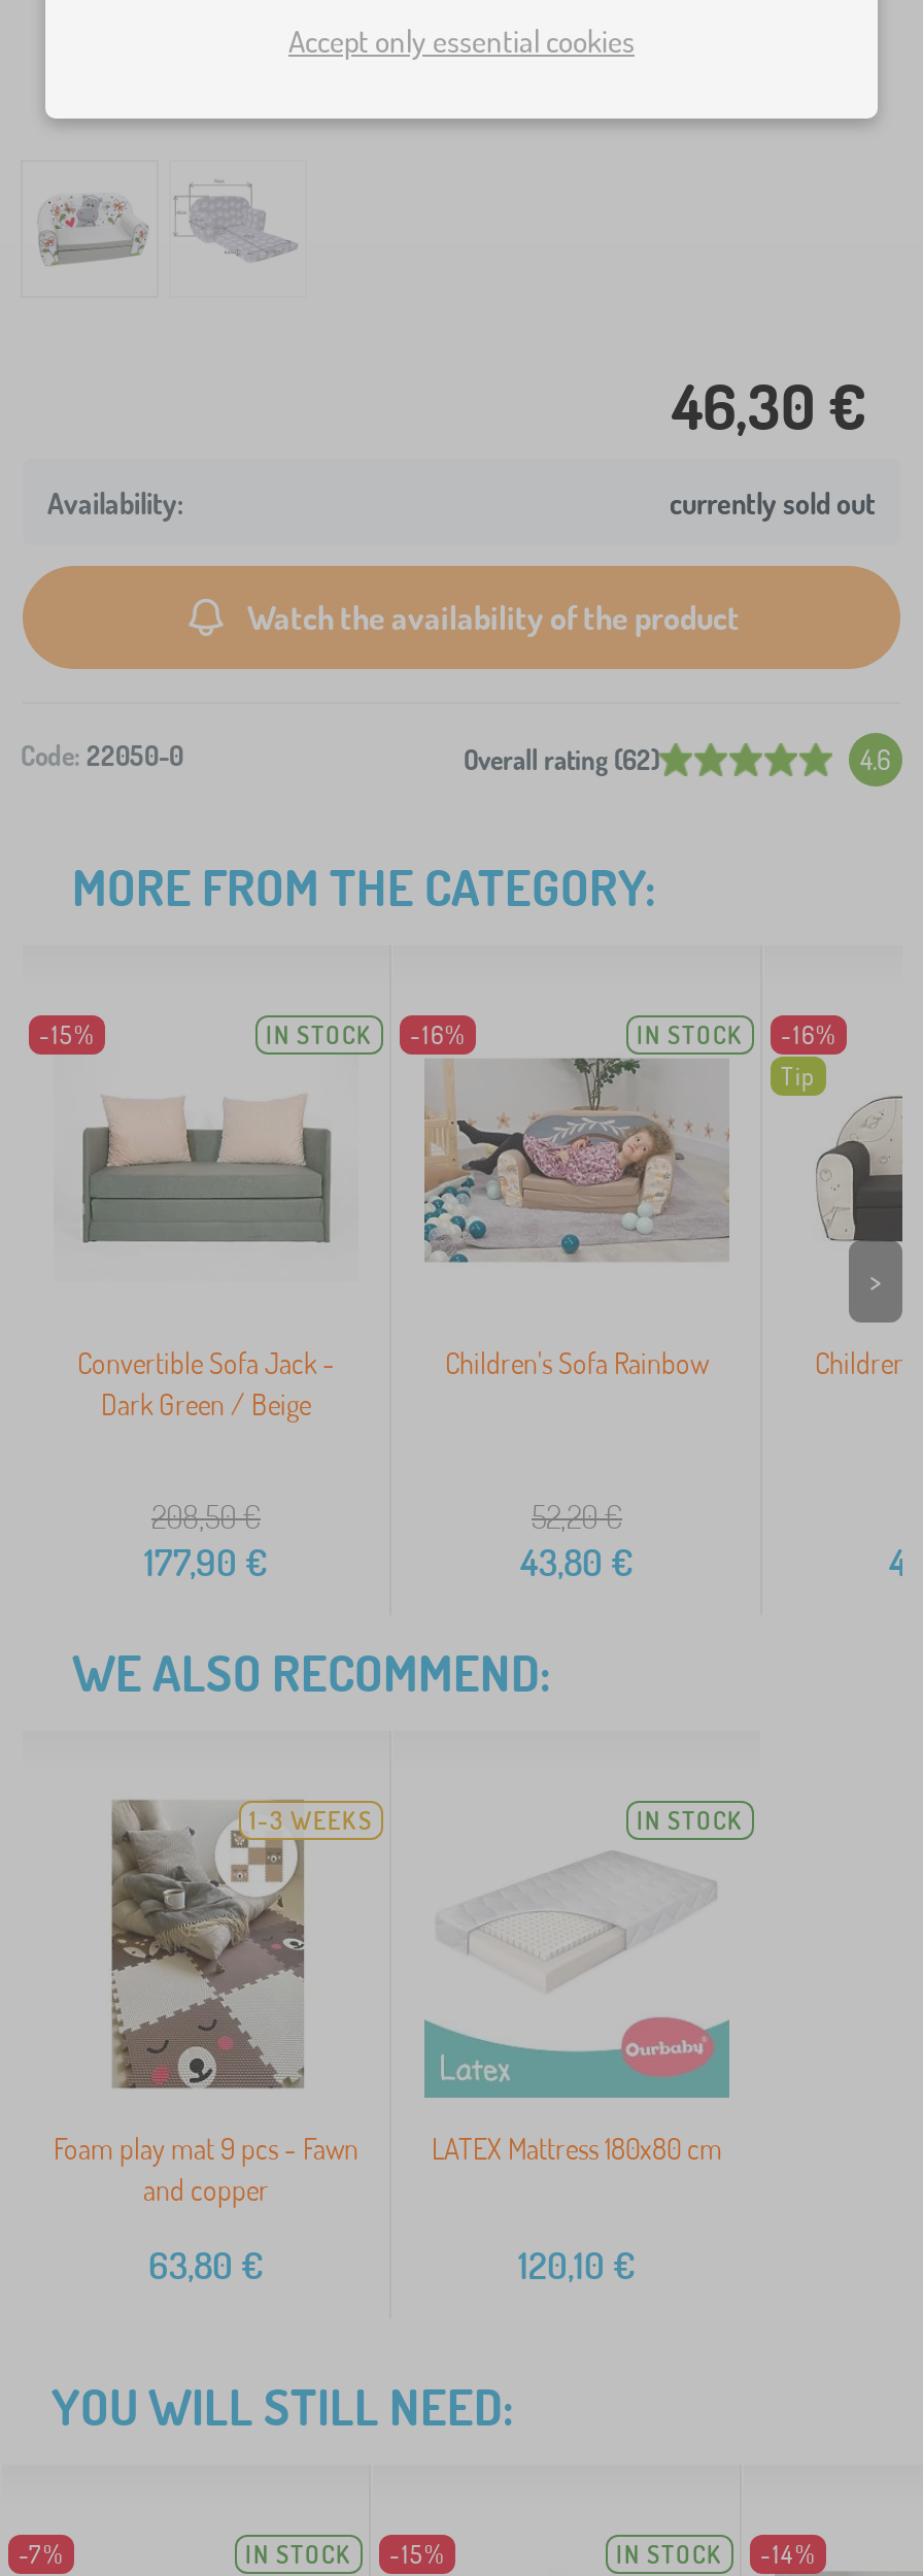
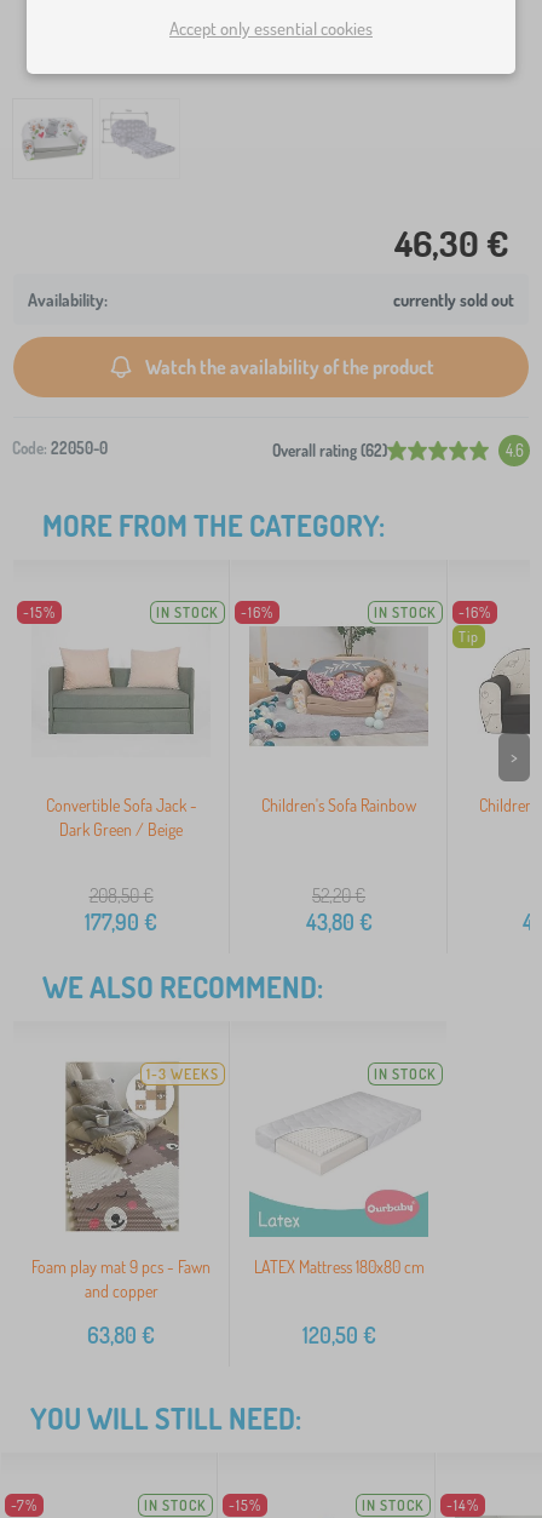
- 120,10 €
+ 120,50 €
